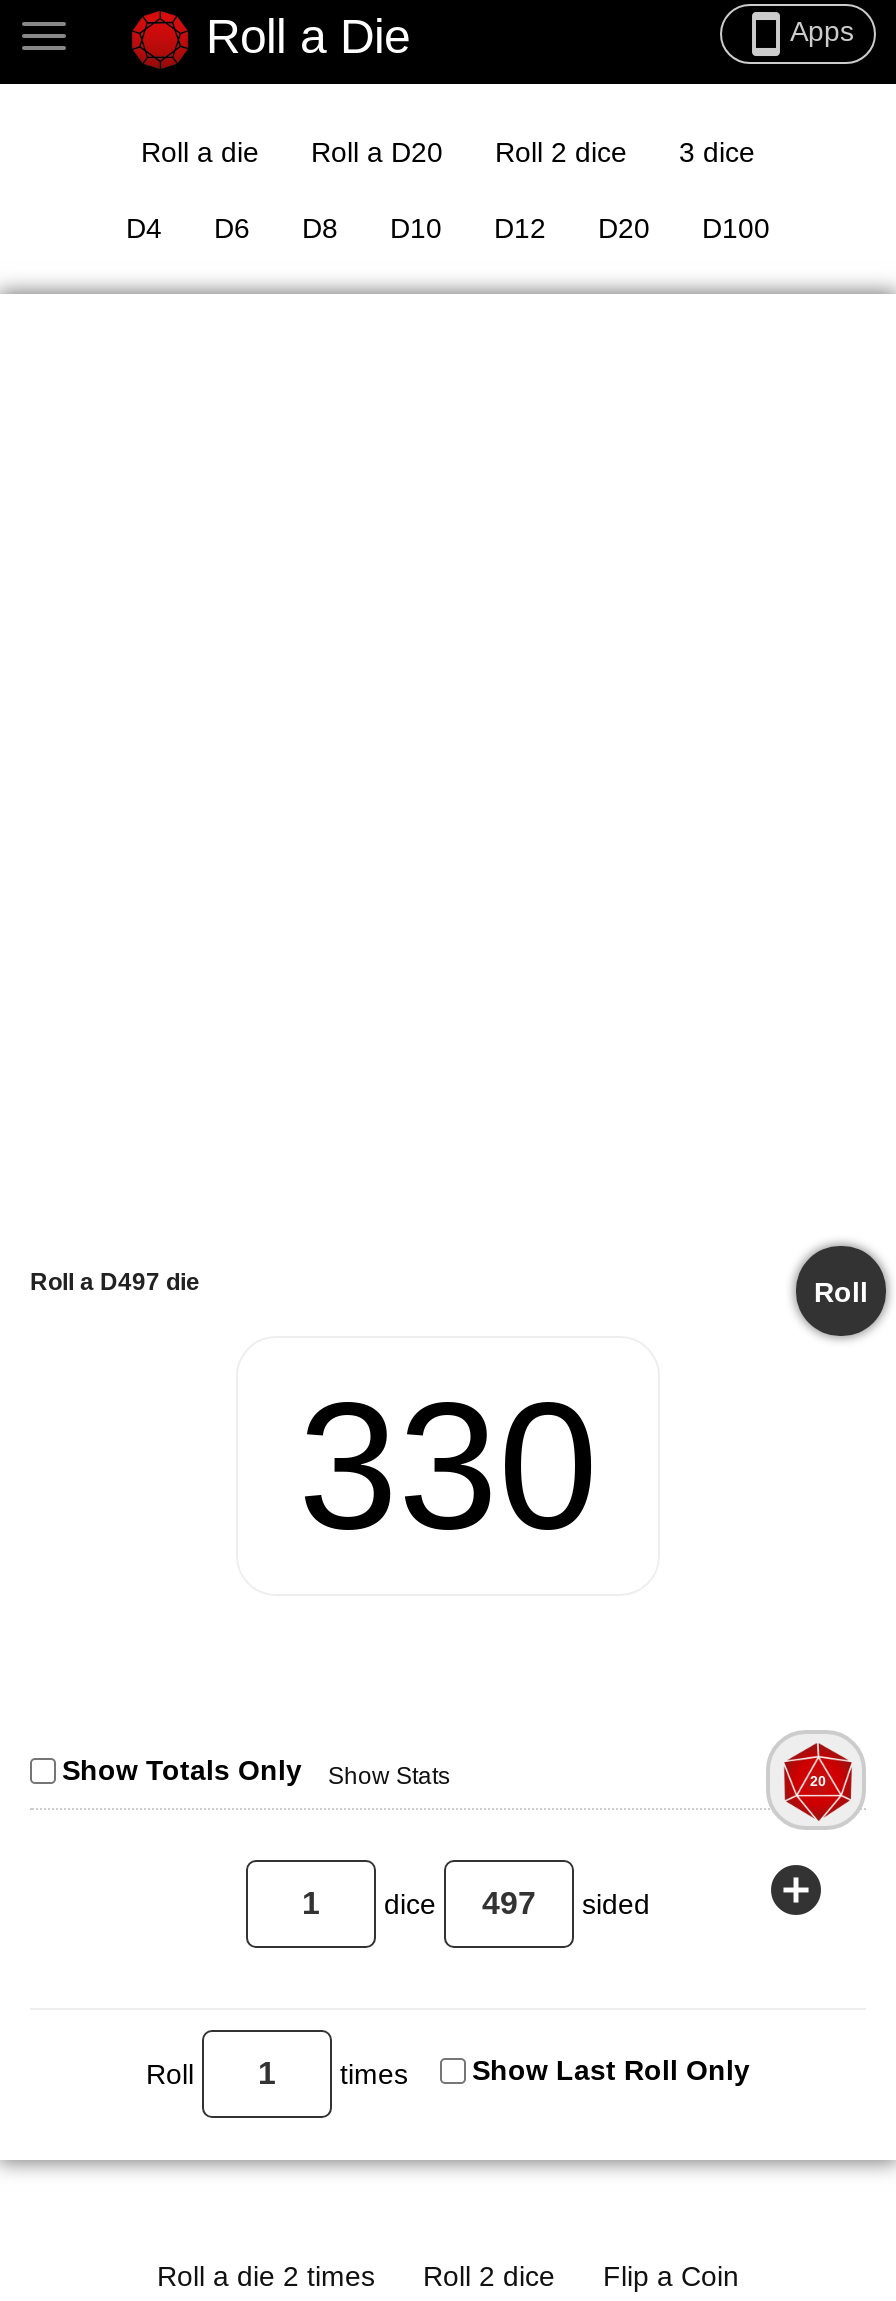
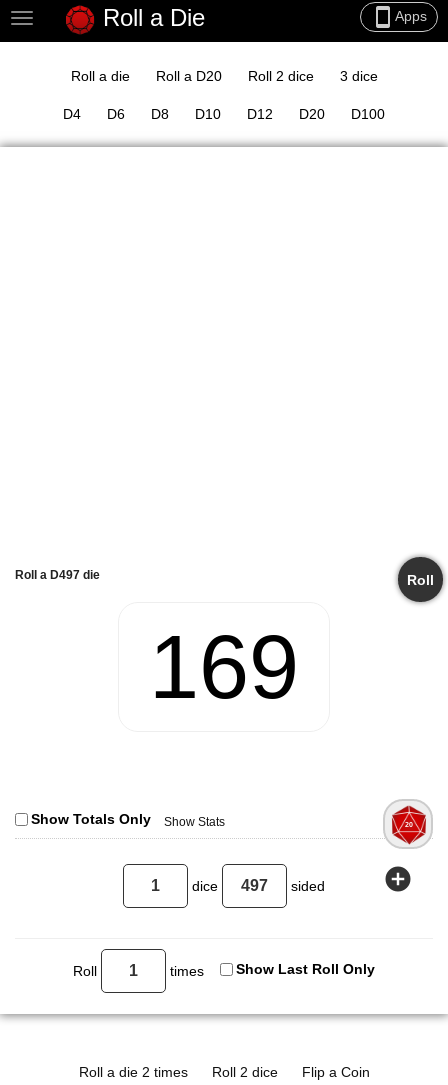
- 330
+ 169
